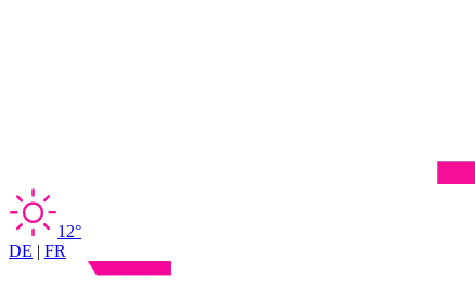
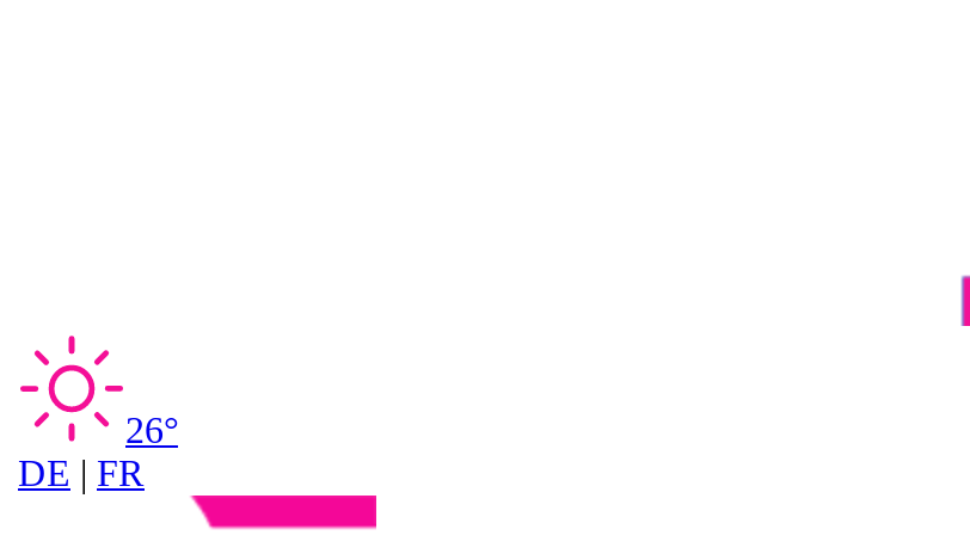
- 12°
+ 26°
